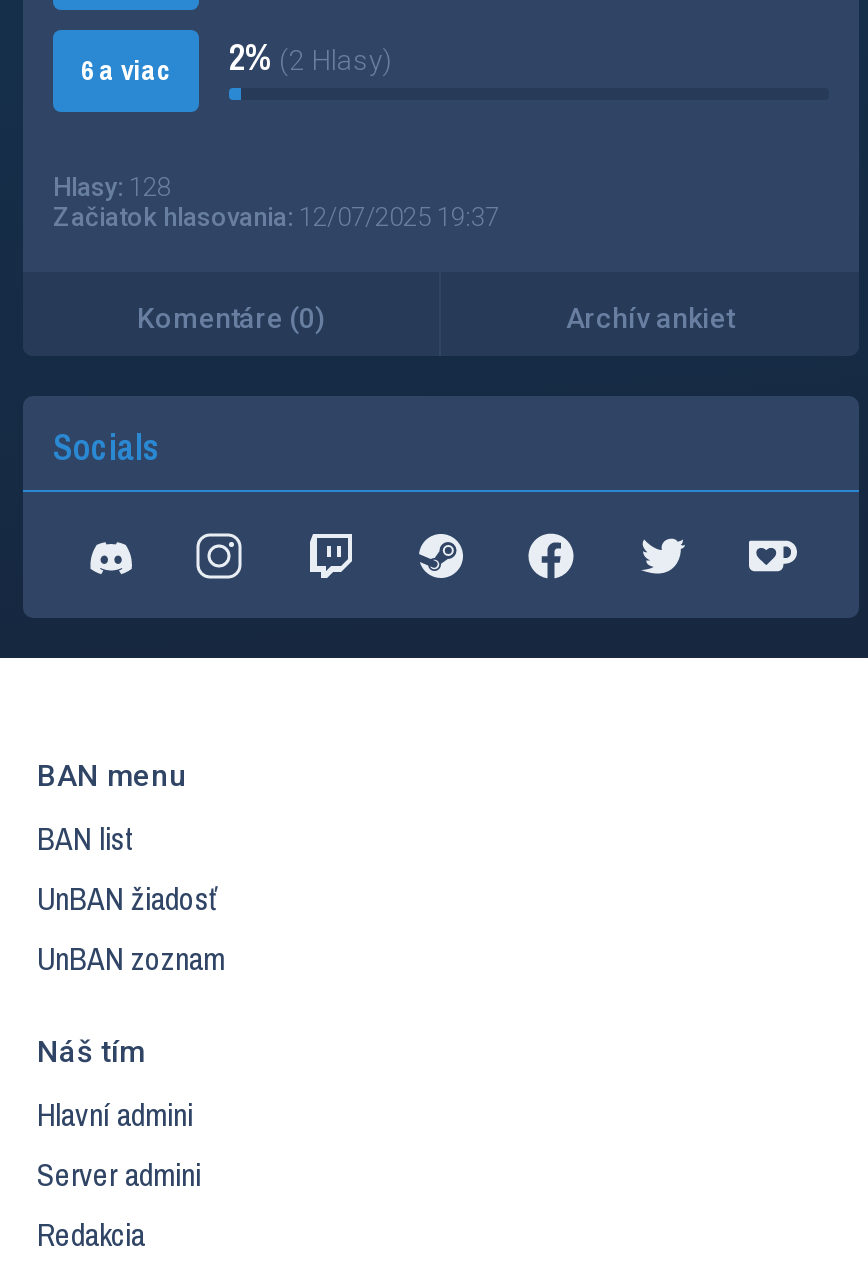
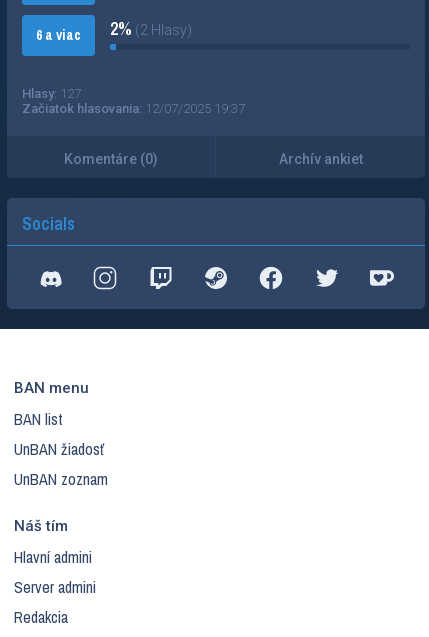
- Hlasy: 128
+ Hlasy: 127
